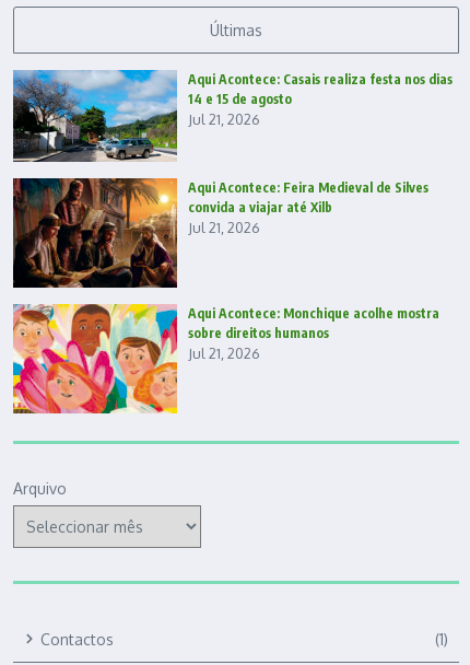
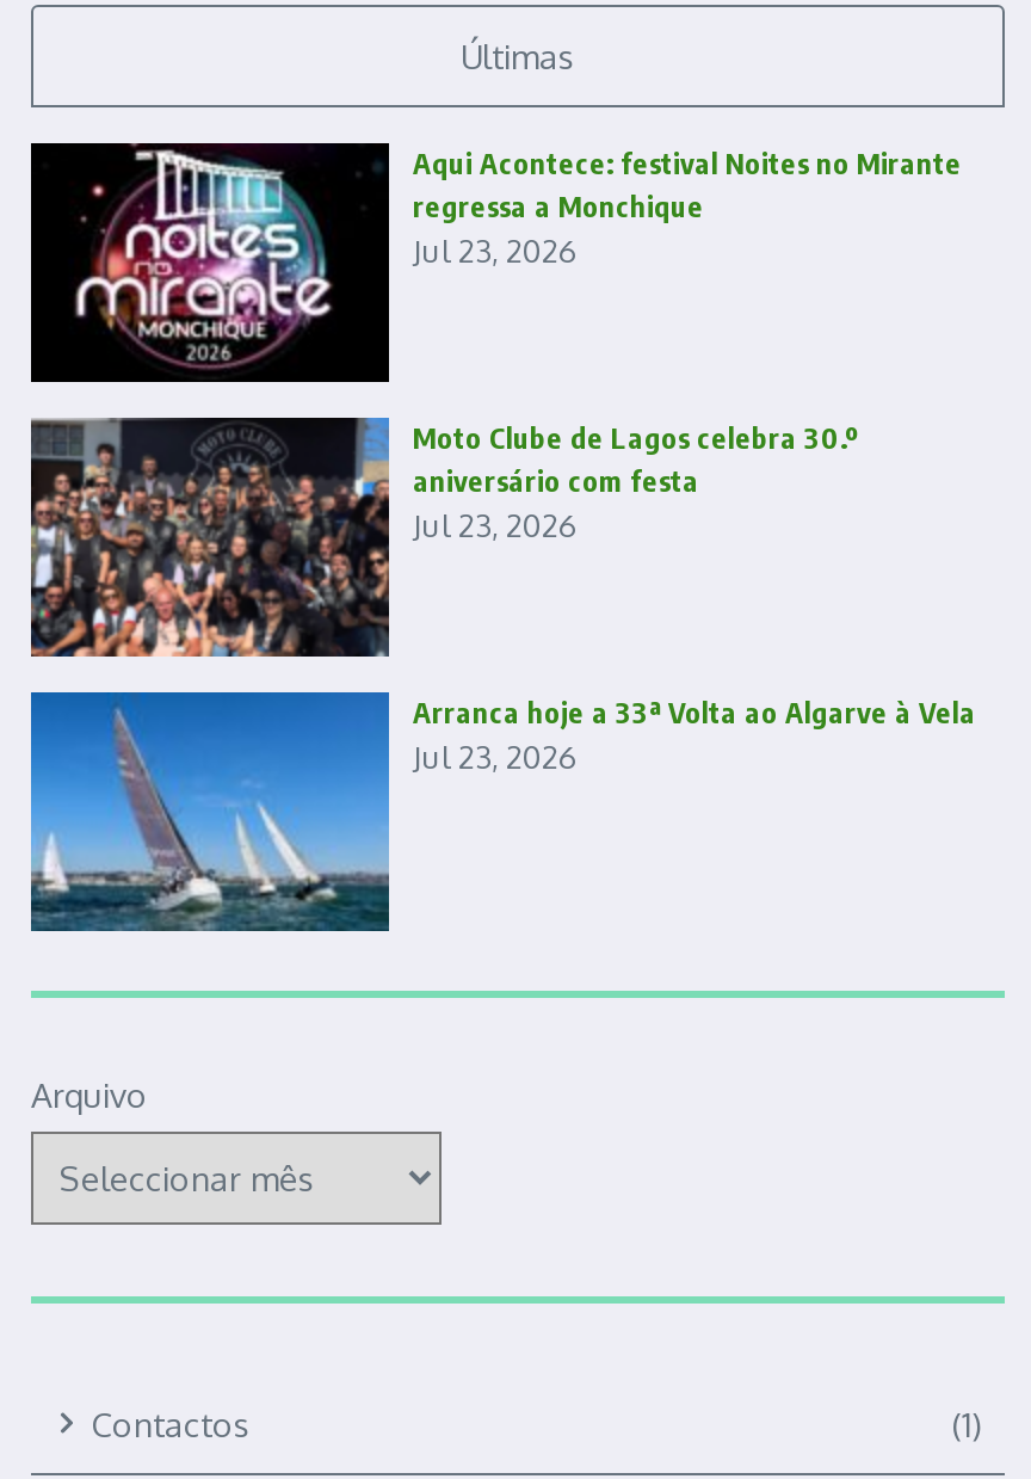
- [image]
- Aqui Acontece: Casais realiza festa nos dias
- 14 e 15 de agosto
- Jul 21, 2026
+ [image]
+ Aqui Acontece: festival Noites no Mirante
+ regressa a Monchique
+ Jul 23, 2026

- [image]
- Aqui Acontece: Feira Medieval de Silves
- convida a viajar até Xilb
- Jul 21, 2026
+ [image]
+ Moto Clube de Lagos celebra 30.º
+ aniversário com festa
+ Jul 23, 2026

- [image]
- Aqui Acontece: Monchique acolhe mostra
- sobre direitos humanos
- Jul 21, 2026
+ [image]
+ Arranca hoje a 33ª Volta ao Algarve à Vela
+ Jul 23, 2026
